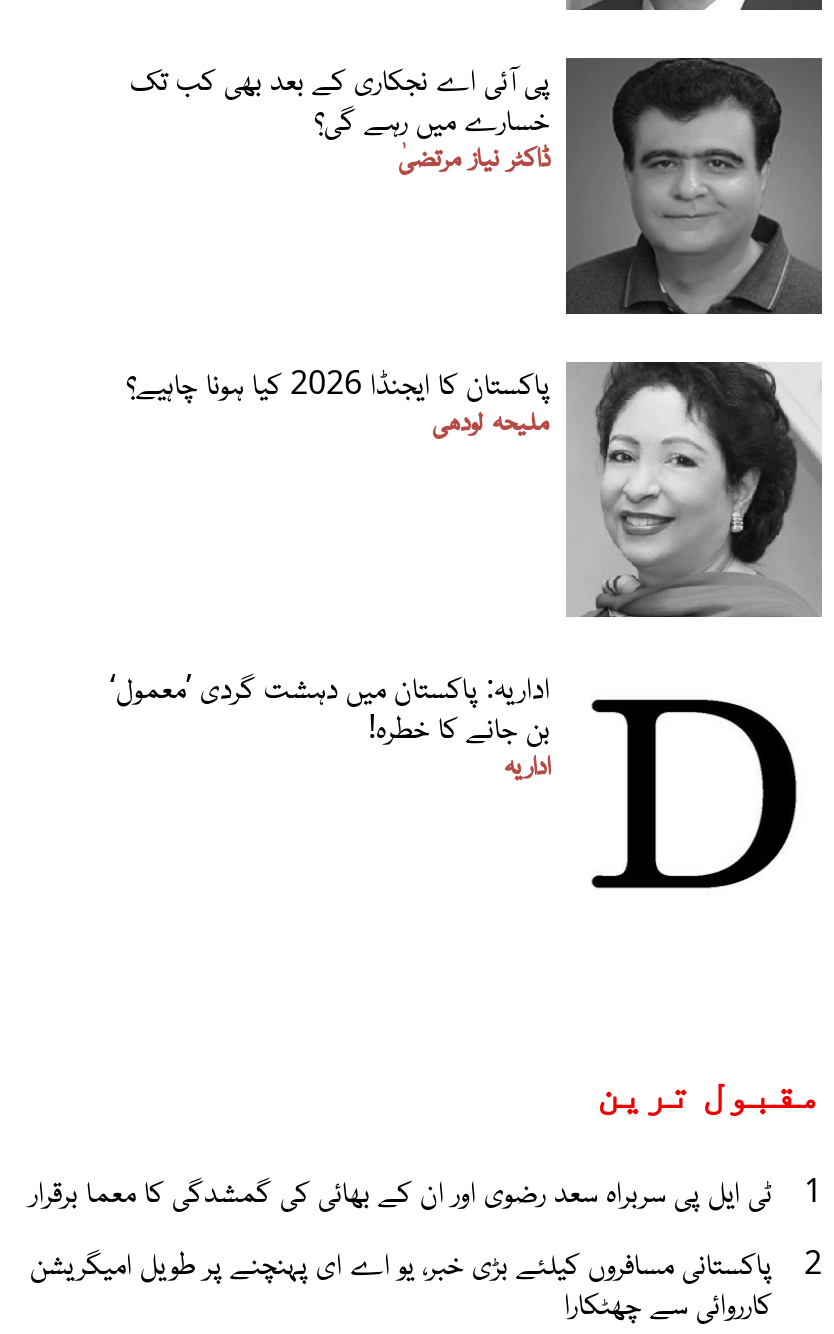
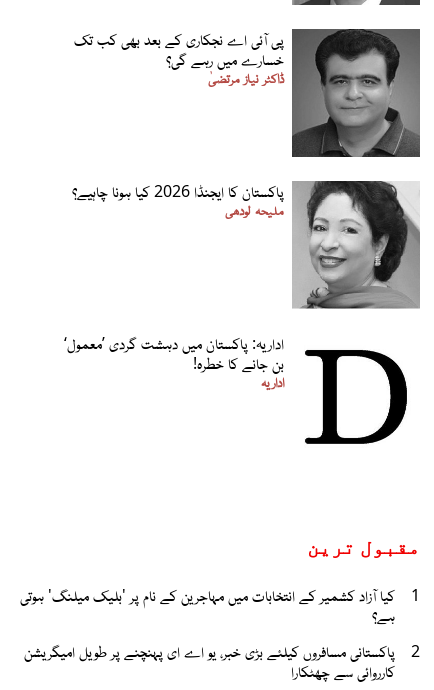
- ٹی ایل پی سربراہ سعد رضوی اور ان کے بھائی کی گمشدگی کا معما برقرار
+ کیا آزاد کشمیر کے انتخابات میں مہاجرین کے نام پر 'بلیک میلنگ' ہوتی
+ ہے؟
